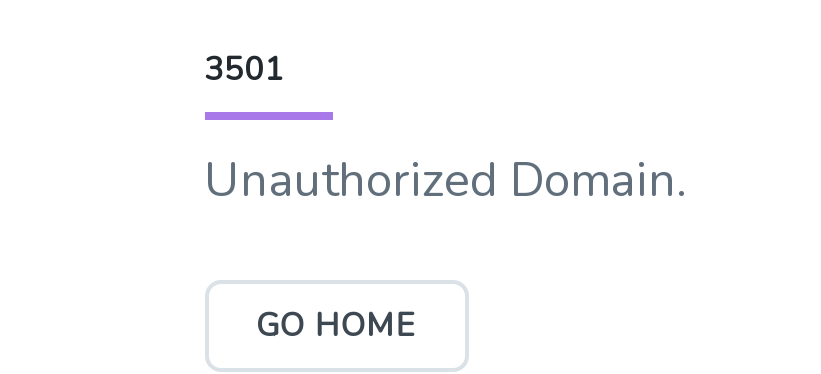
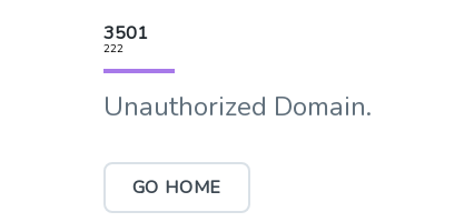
+ 222
